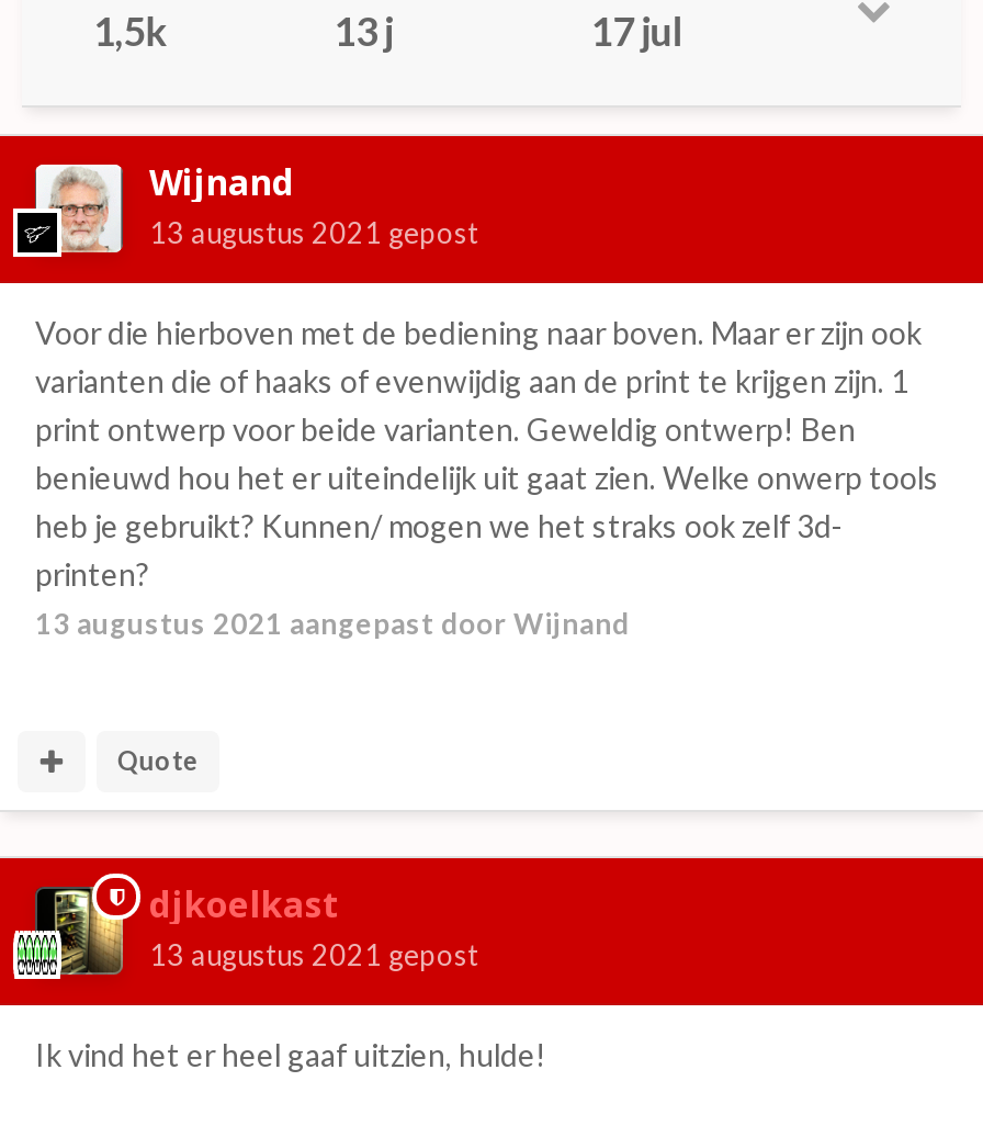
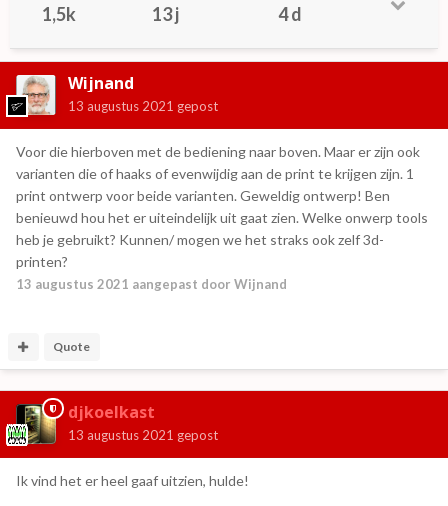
- 17 jul
+ 4 d
